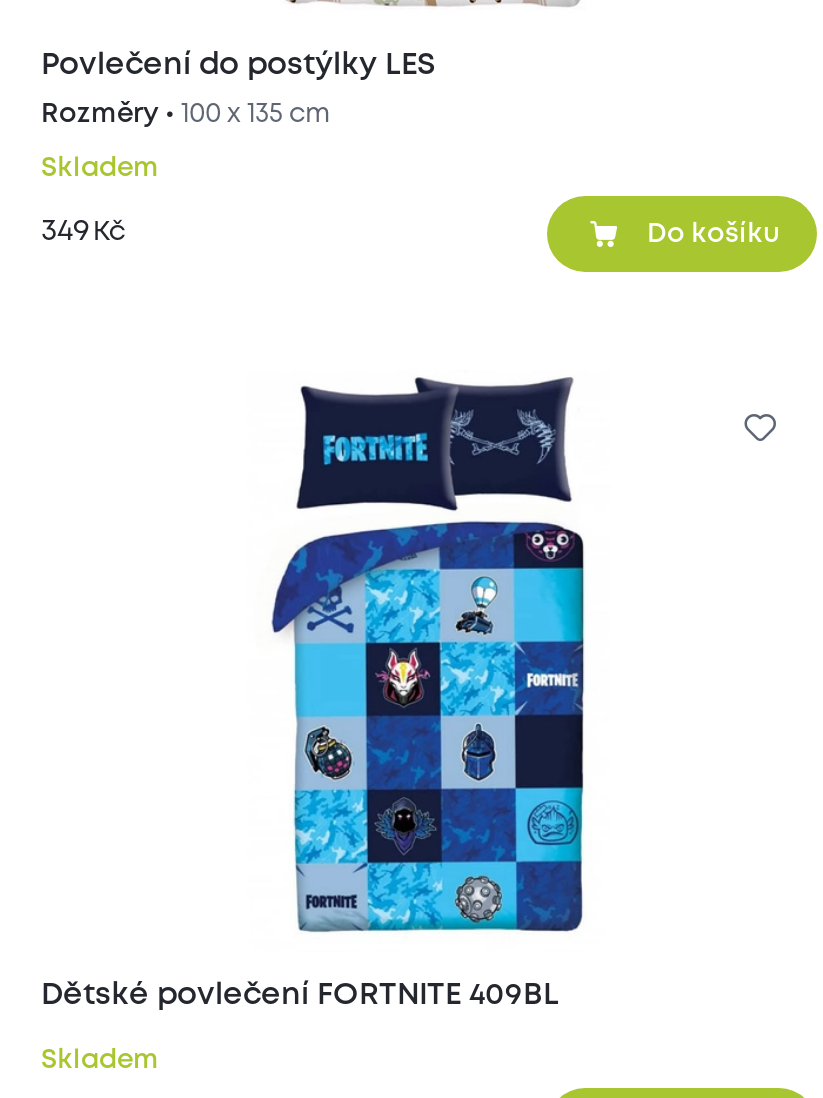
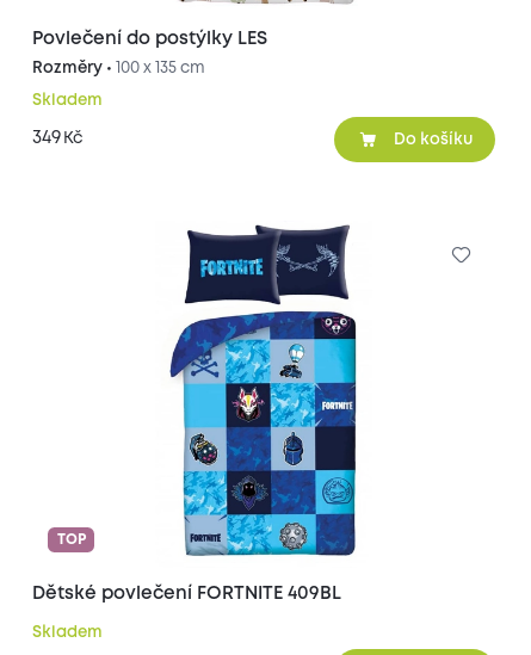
+ TOP
